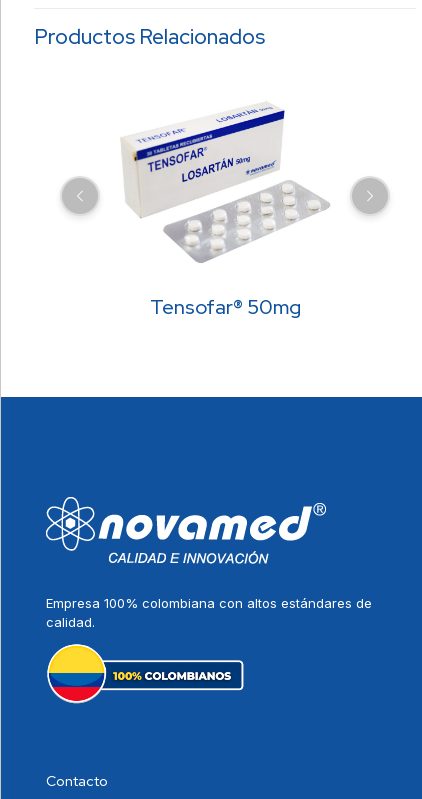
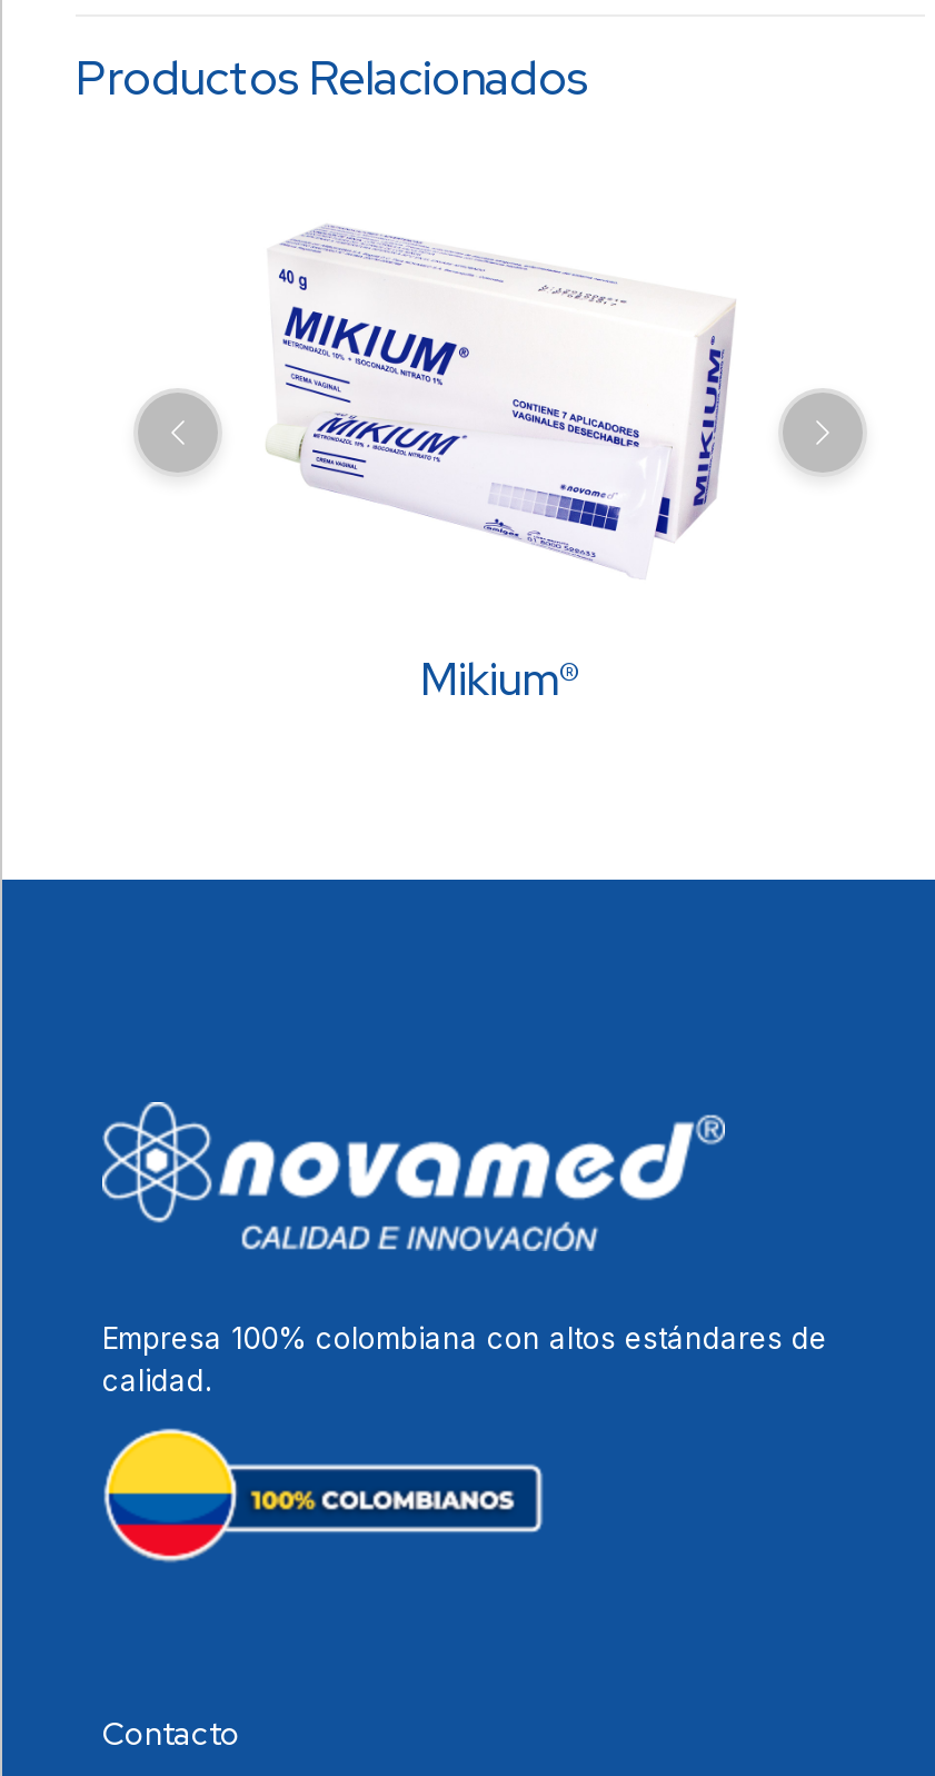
- [image]
- Tensofar® 50mg
+ [image]
+ Mikium®
